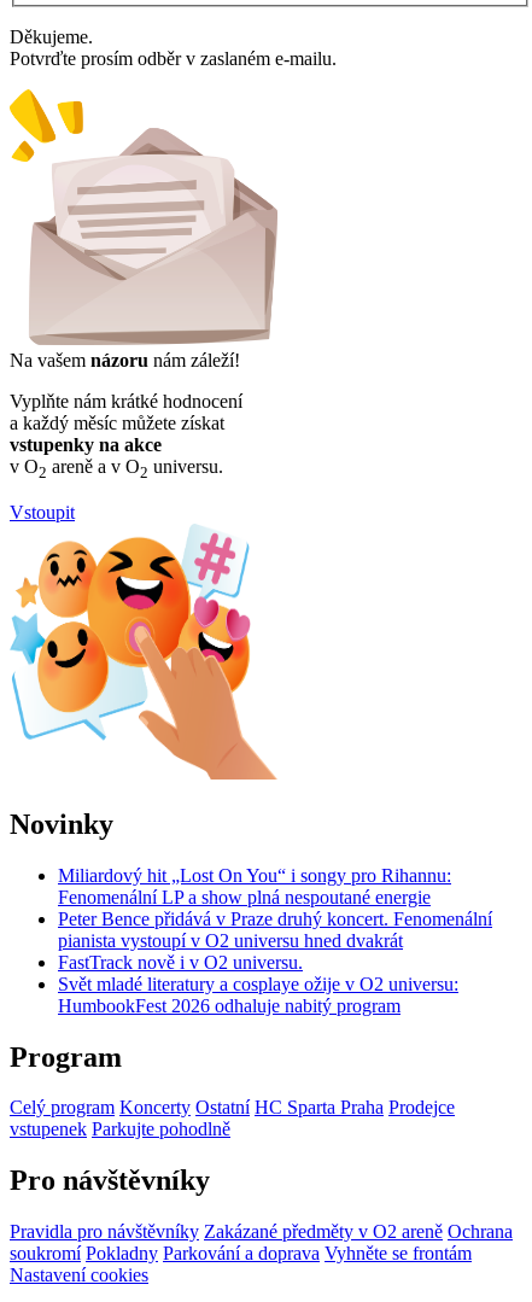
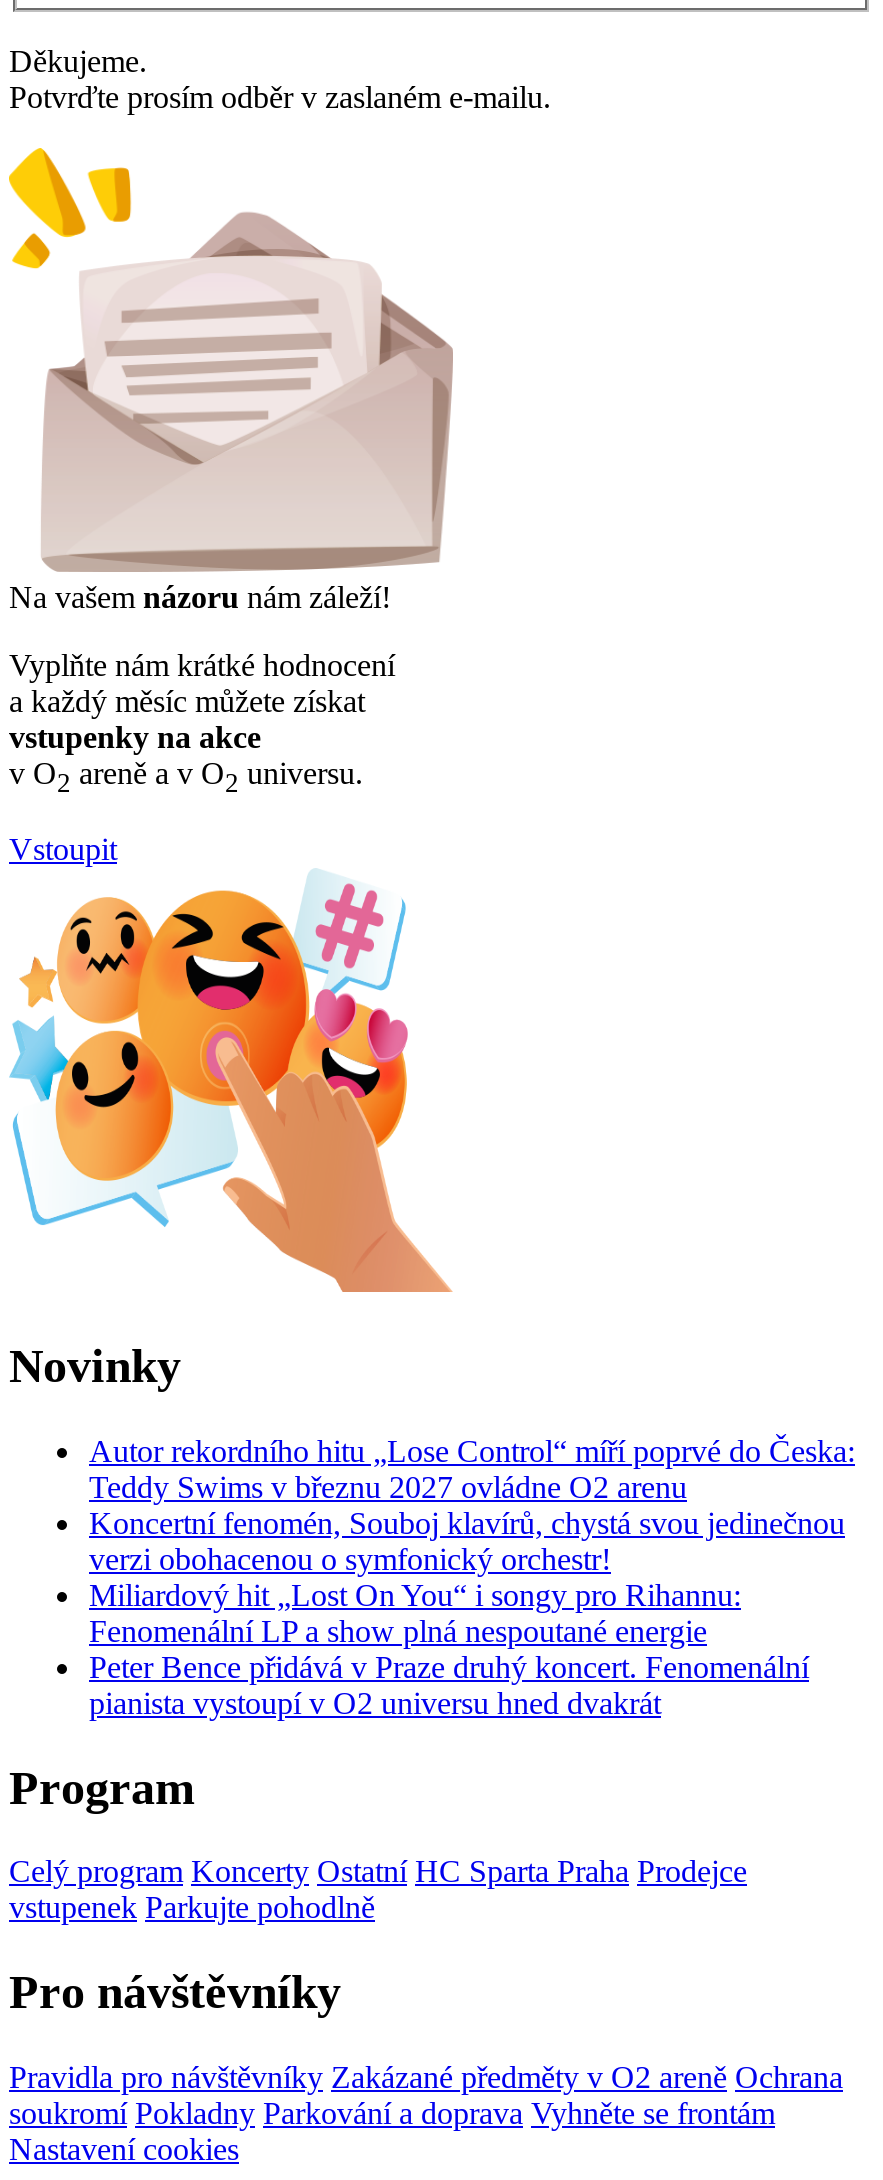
+ Autor rekordního hitu „Lose Control“ míří poprvé do Česka:
+ Teddy Swims v březnu 2027 ovládne O2 arenu
+ Koncertní fenomén, Souboj klavírů, chystá svou jedinečnou
+ verzi obohacenou o symfonický orchestr!

moved down: Miliardový hit „Lost On You“ i songy pro Rihannu: | Fenomenální LP a show plná nespoutané energie | Peter Bence přidává v Praze druhý koncert. Fenomenální | pianista vystoupí v O2 universu hned dvakrát

- FastTrack nově i v O2 universu.
- Svět mladé literatury a cosplaye ožije v O2 universu:
- HumbookFest 2026 odhaluje nabitý program
